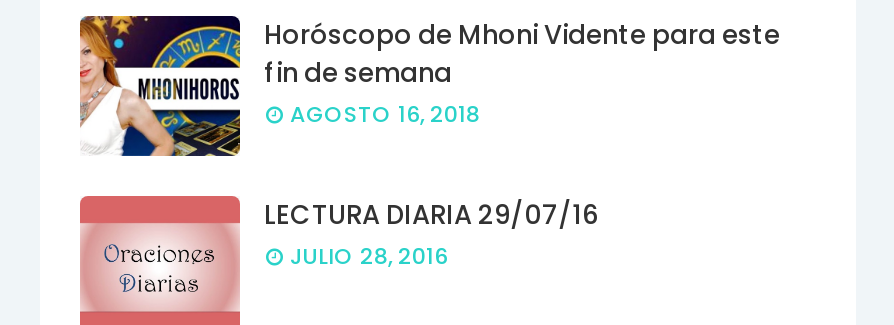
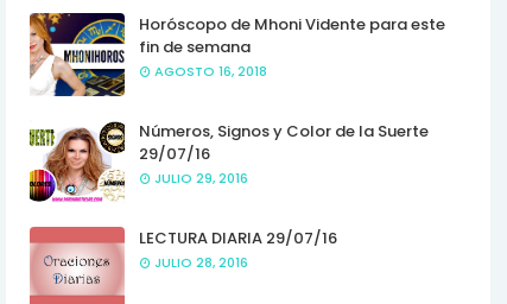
+ [image]
+ Números, Signos y Color de la Suerte
+ 29/07/16
+ JULIO 29, 2016
